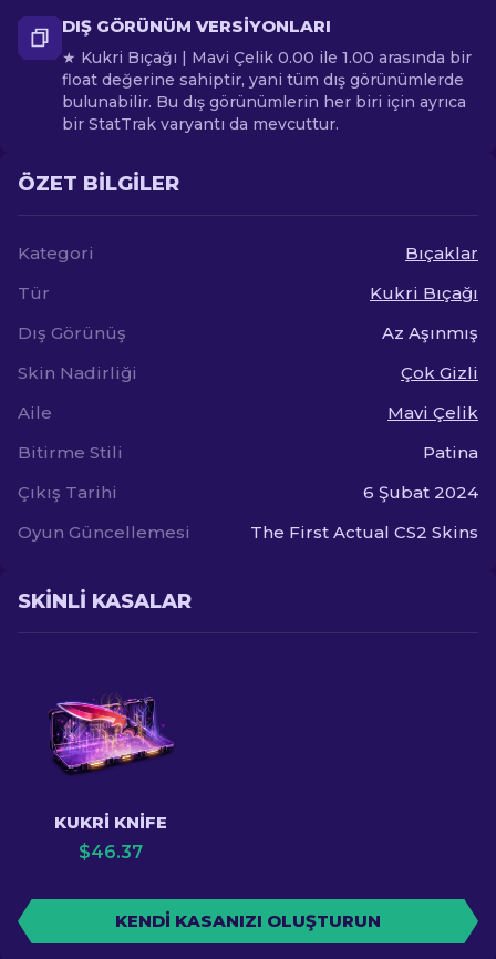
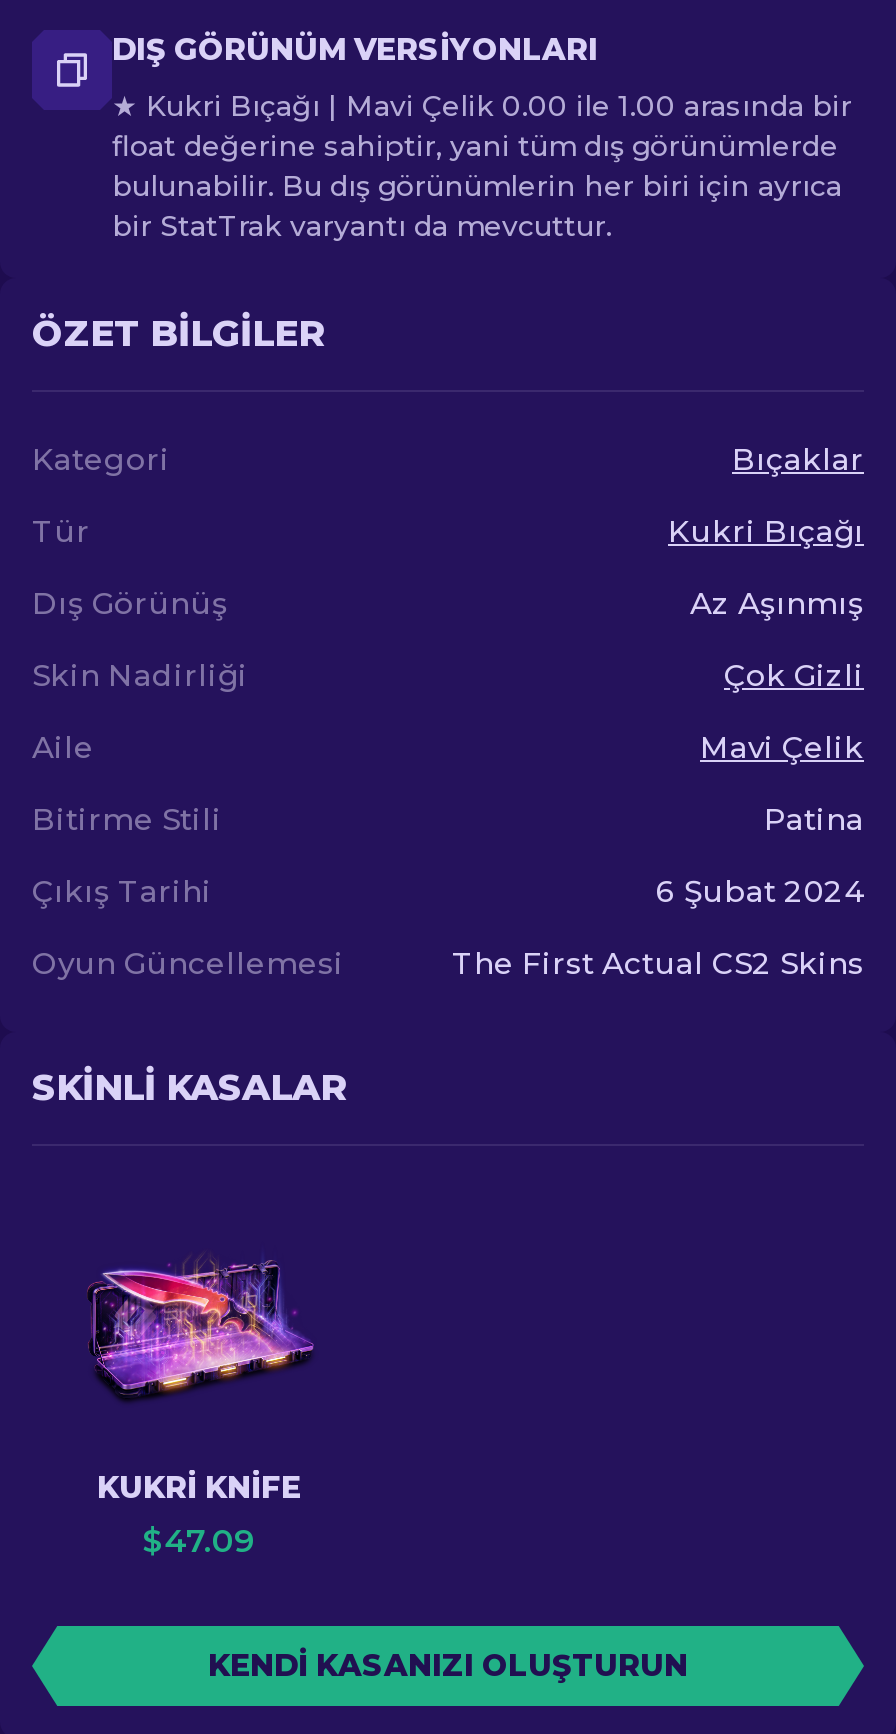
- $46.37
+ $47.09
